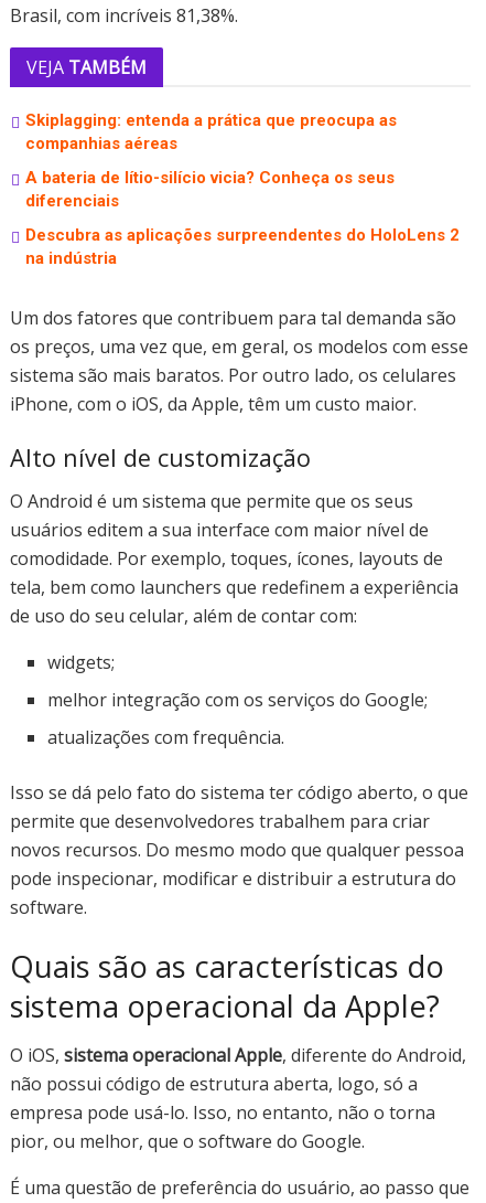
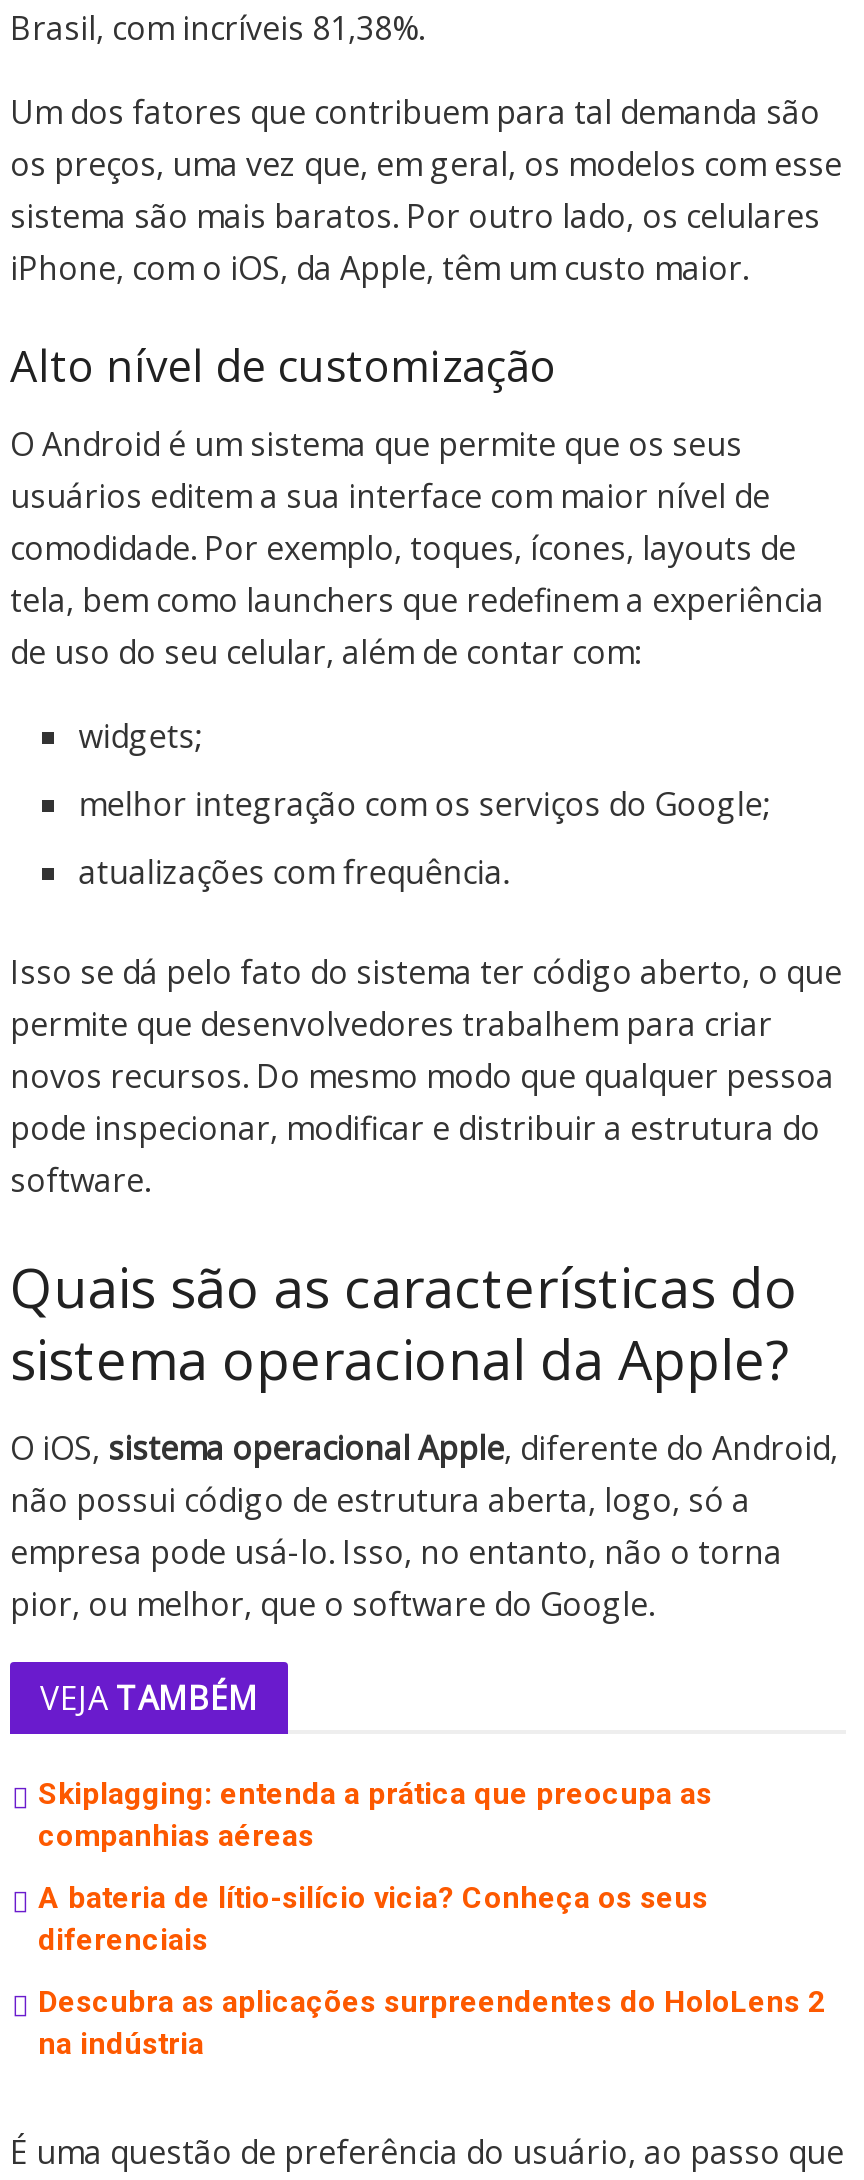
moved down: VEJA TAMBÉM | Skiplagging: entenda a prática que preocupa as | companhias aéreas | A bateria de lítio-silício vicia? Conheça os seus | diferenciais | Descubra as aplicações surpreendentes do HoloLens 2 | na indústria

moved up: Um dos fatores que contribuem para tal demanda são | os preços, uma vez que, em geral, os modelos com esse | sistema são mais baratos. Por outro lado, os celulares | ... | empresa pode usá-lo. Isso, no entanto, não o torna | pior, ou melhor, que o software do Google.
